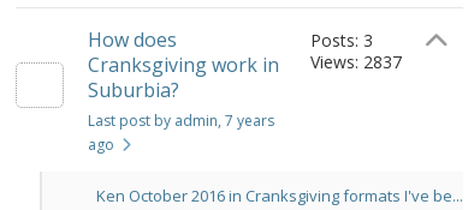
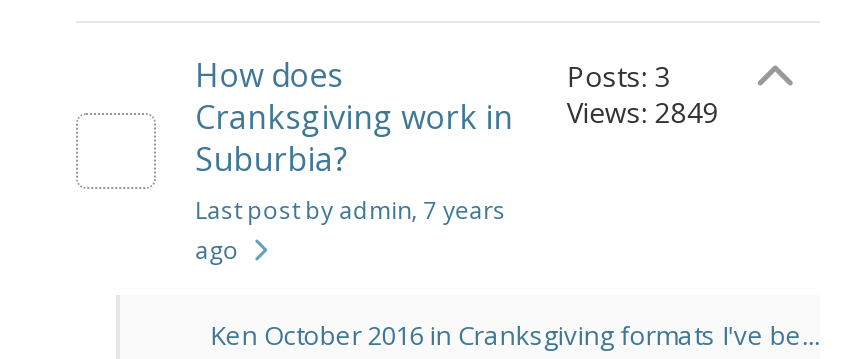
- Cranksgiving work in Views: 2837
+ Cranksgiving work in Views: 2849
